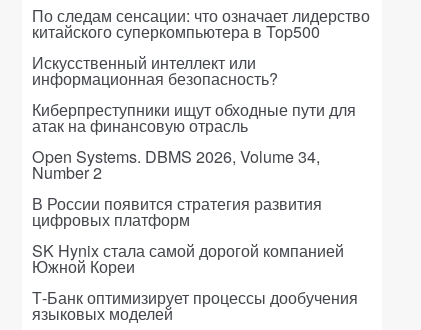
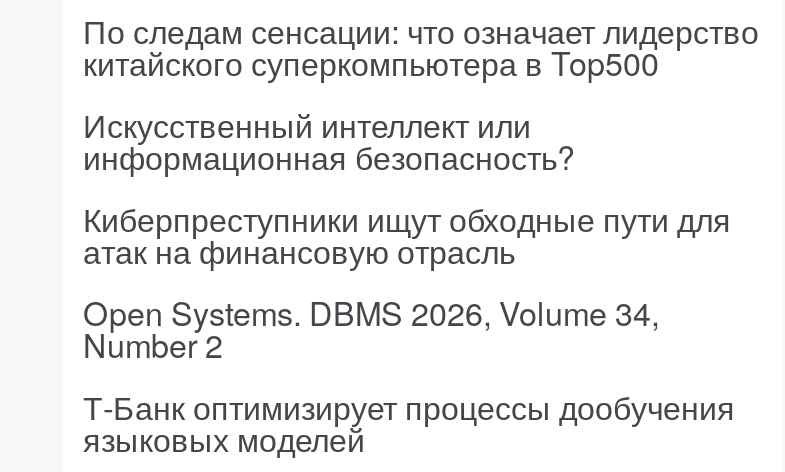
- В России появится стратегия развития
- цифровых платформ
- SK Hynix стала самой дорогой компанией
- Южной Кореи
